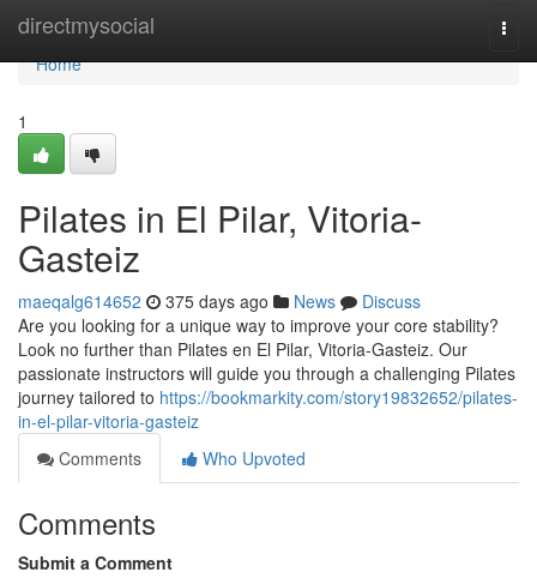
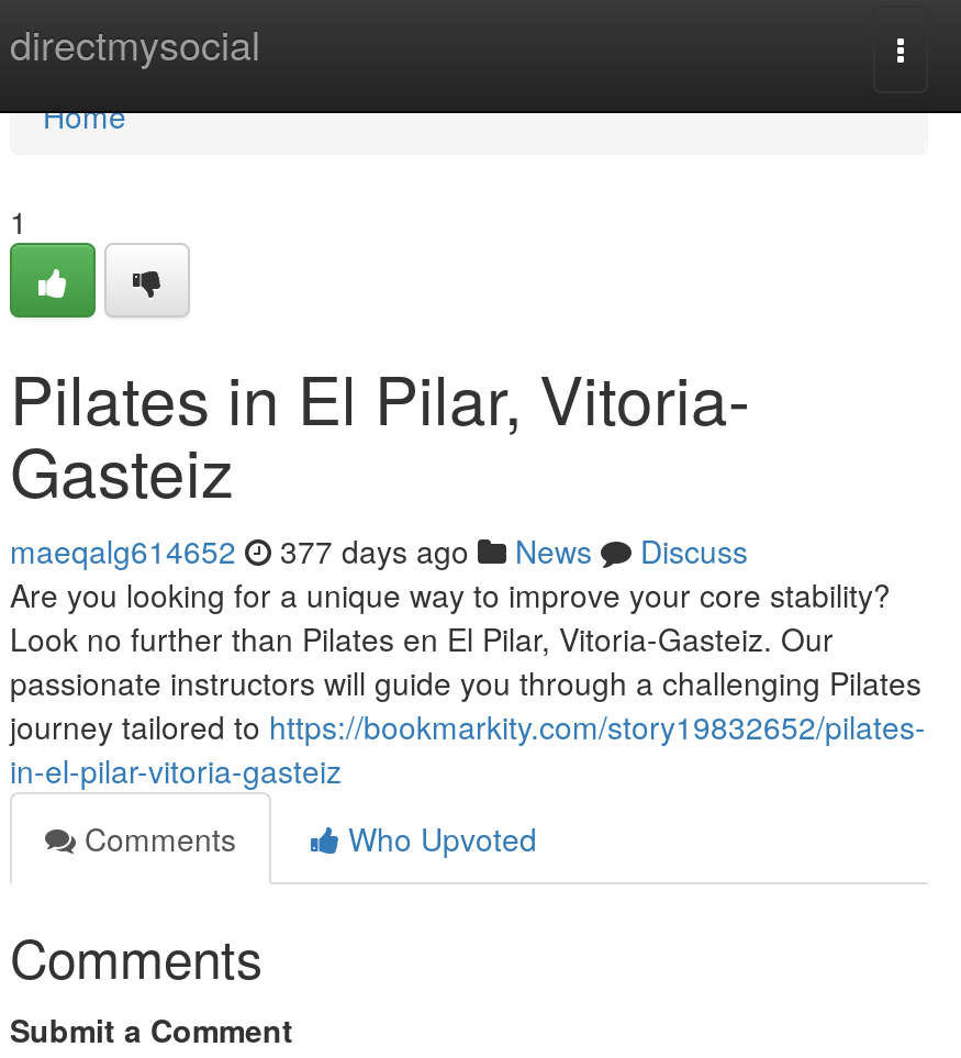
- maeqalg614652 375 days ago News Discuss
+ maeqalg614652 377 days ago News Discuss
